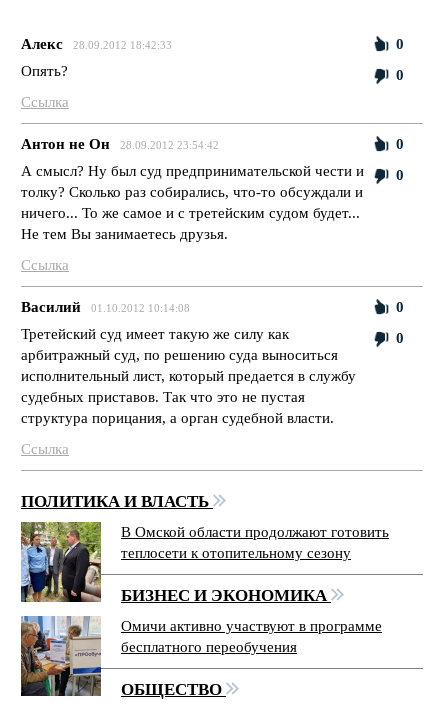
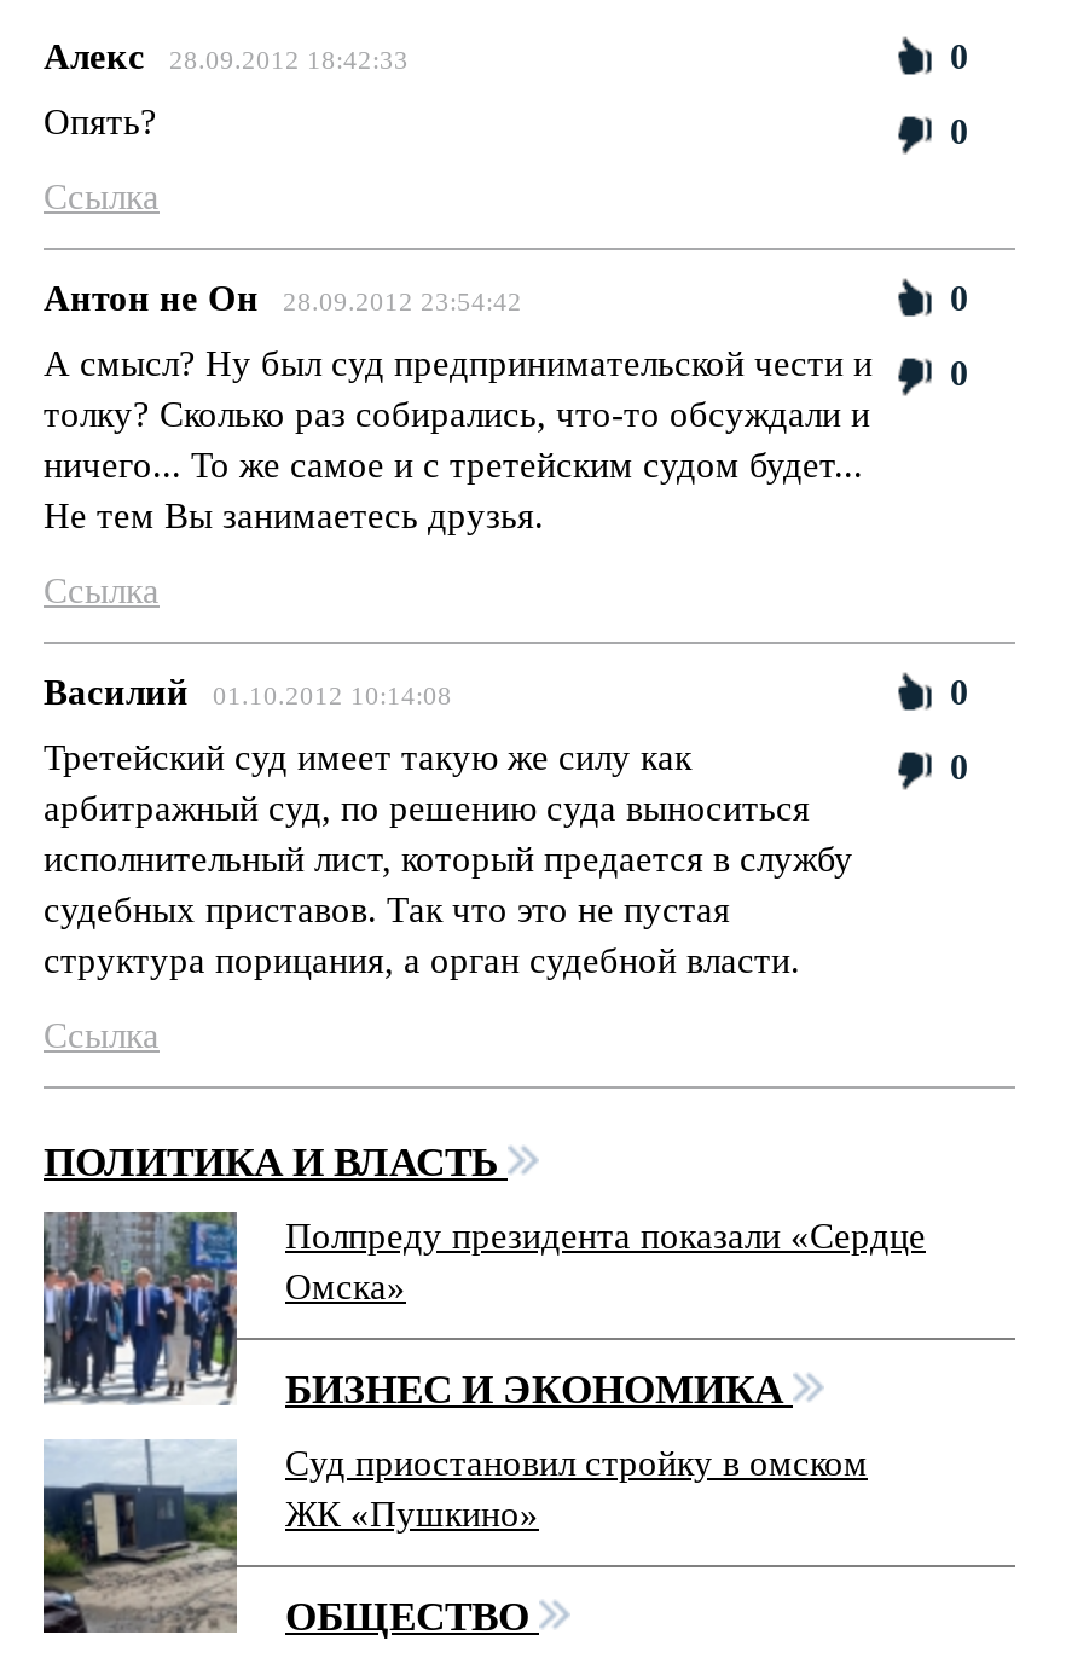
- [image]
- В Омской области продолжают готовить
- теплосети к отопительному сезону
+ [image]
+ Полпреду президента показали «Сердце
+ Омска»

- [image]
- Омичи активно участвуют в программе
- бесплатного переобучения
+ [image]
+ Суд приостановил стройку в омском
+ ЖК «Пушкино»
